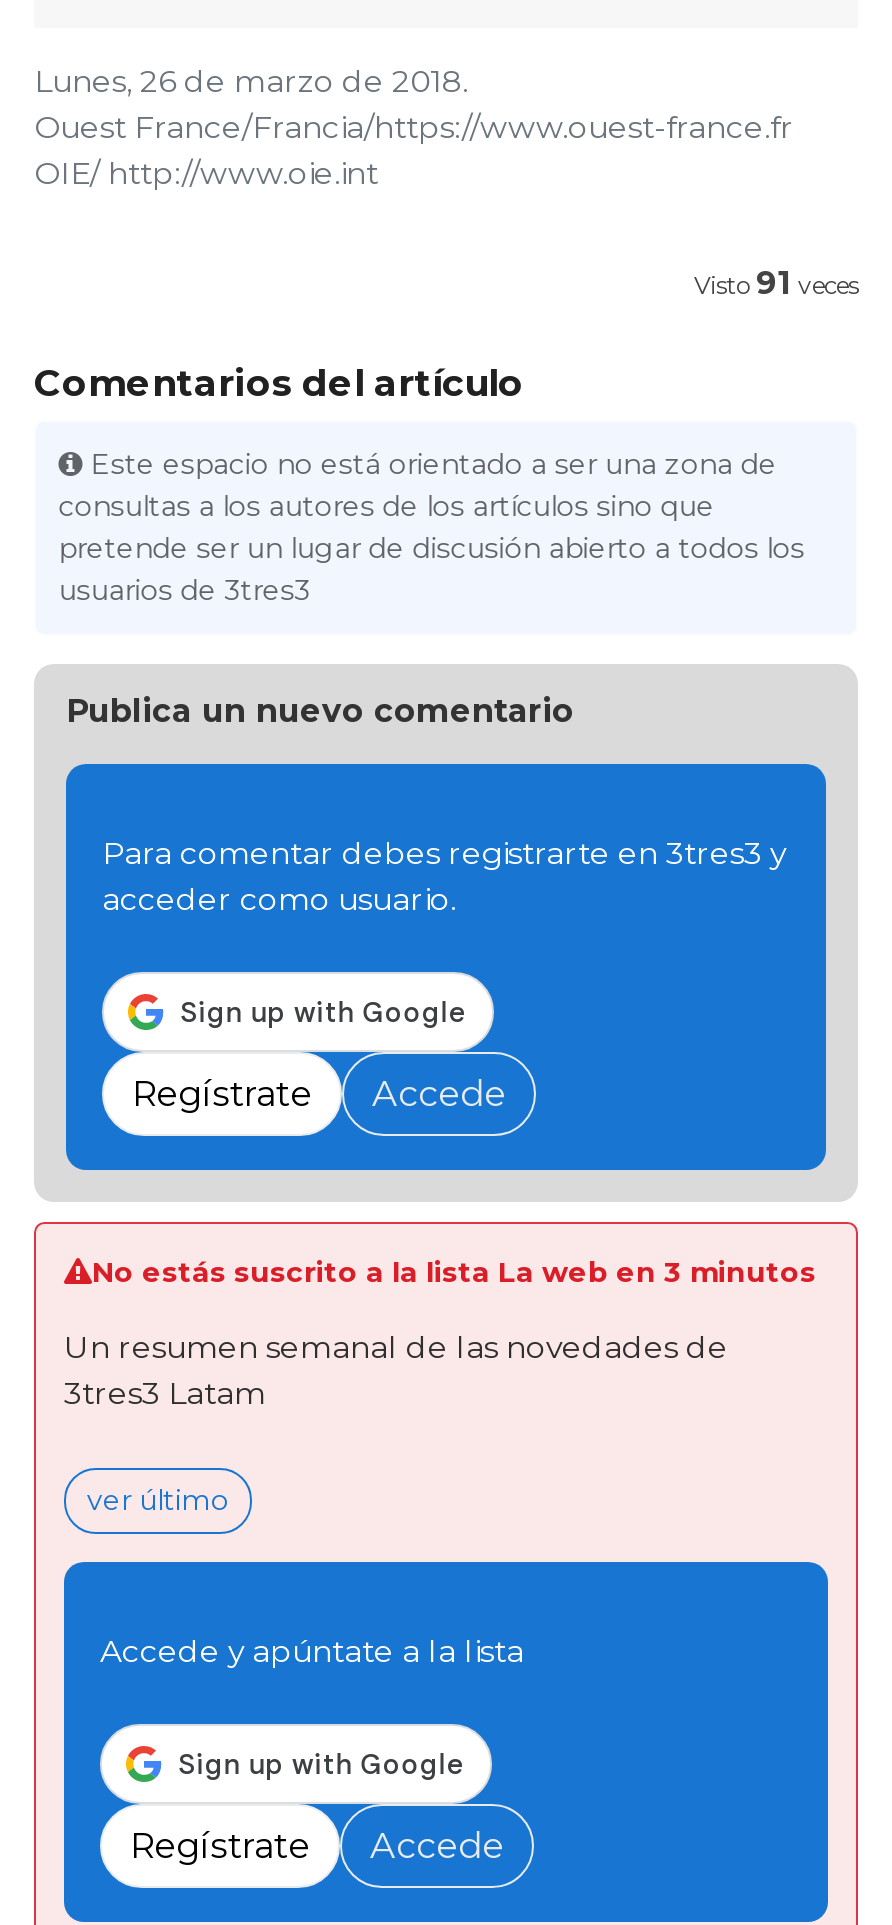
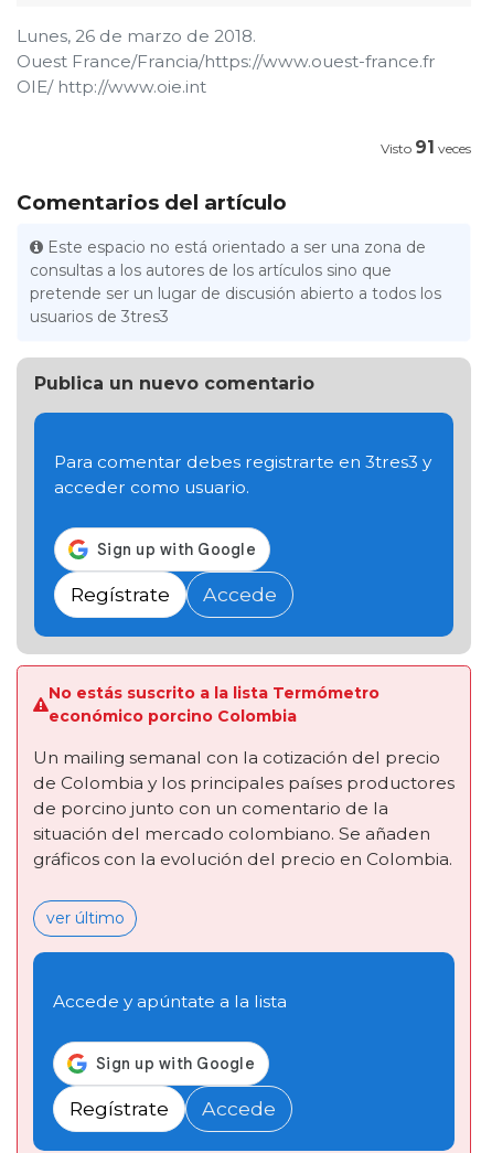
- No estás suscrito a la lista La web en 3 minutos
+ No estás suscrito a la lista Termómetro
+ económico porcino Colombia

- Un resumen semanal de las novedades de
- 3tres3 Latam
+ Un mailing semanal con la cotización del precio
+ de Colombia y los principales países productores
+ de porcino junto con un comentario de la
+ situación del mercado colombiano. Se añaden
+ gráficos con la evolución del precio en Colombia.
